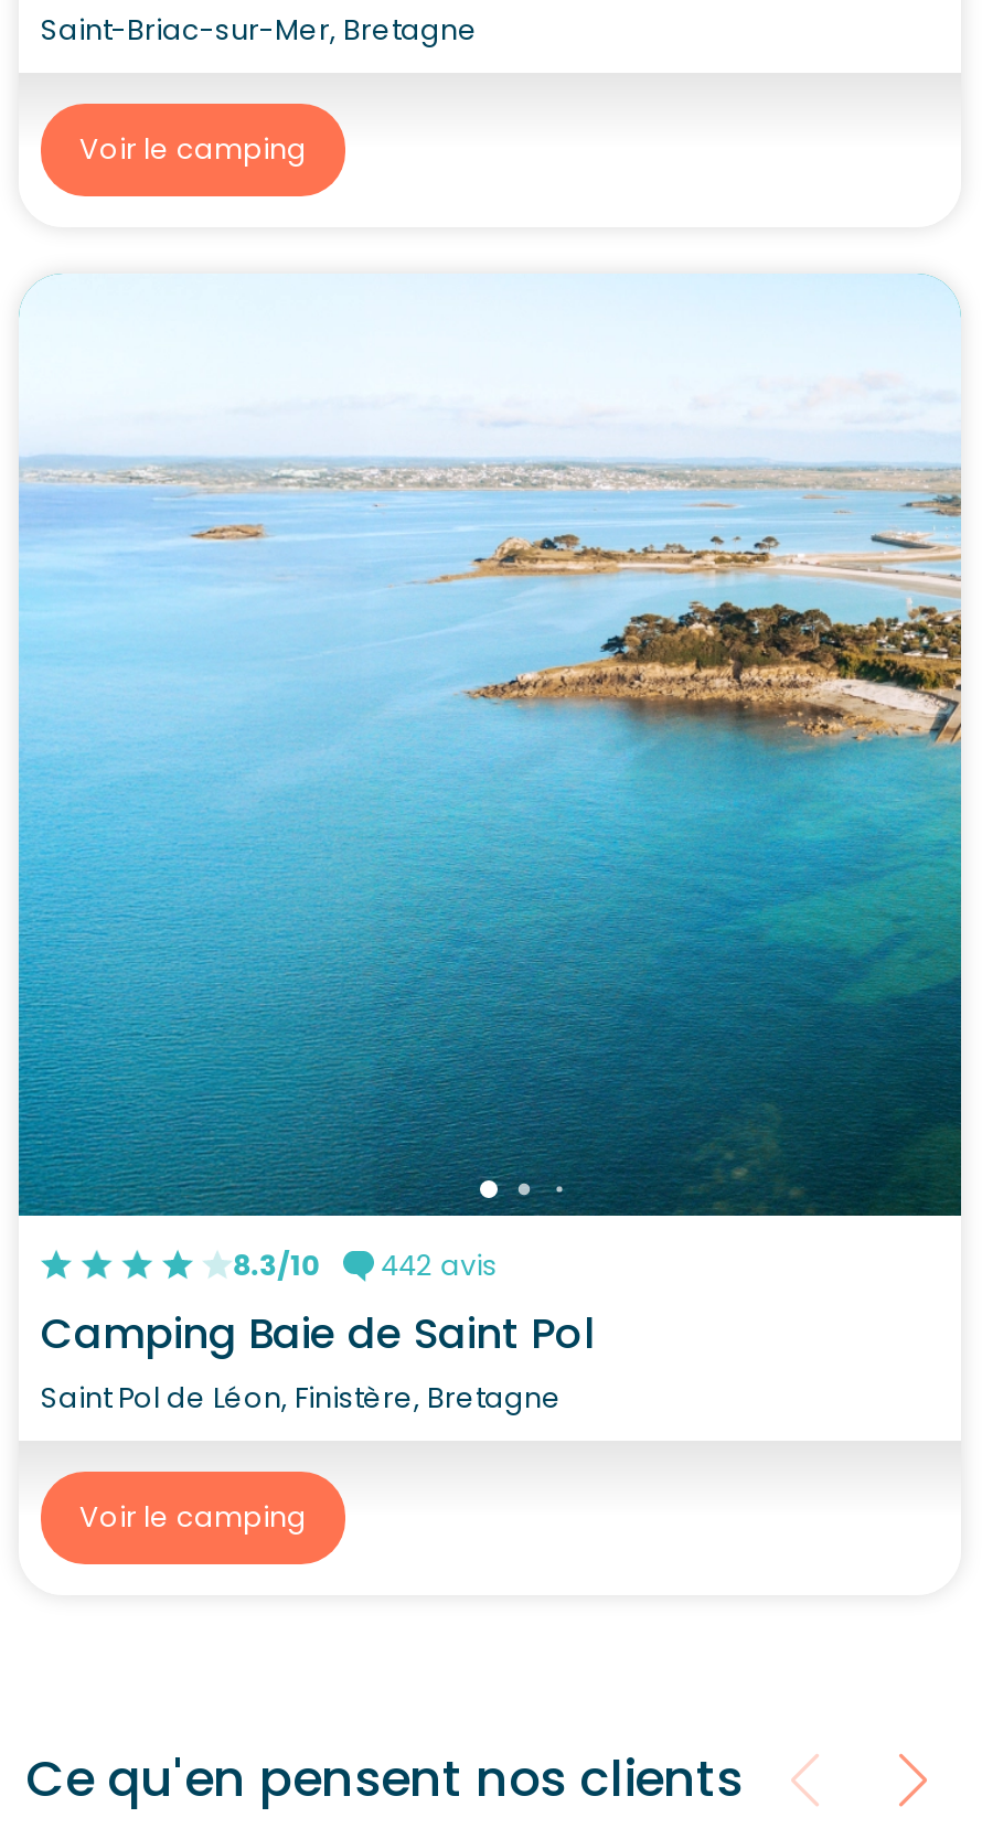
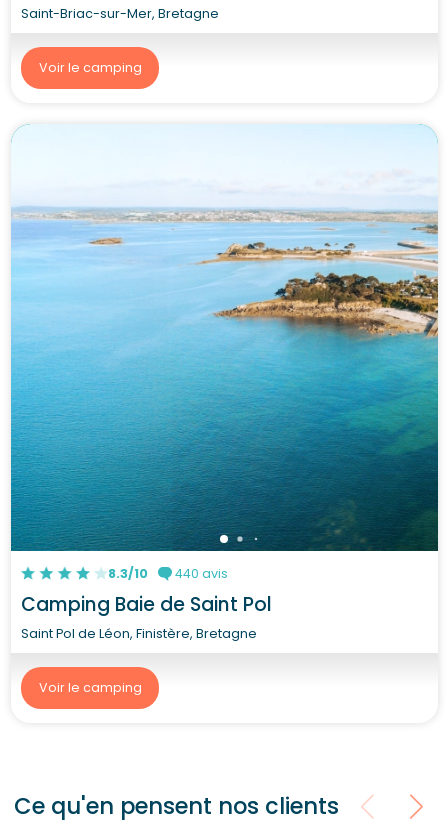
- 8.3/10 442 avis
+ 8.3/10 440 avis
